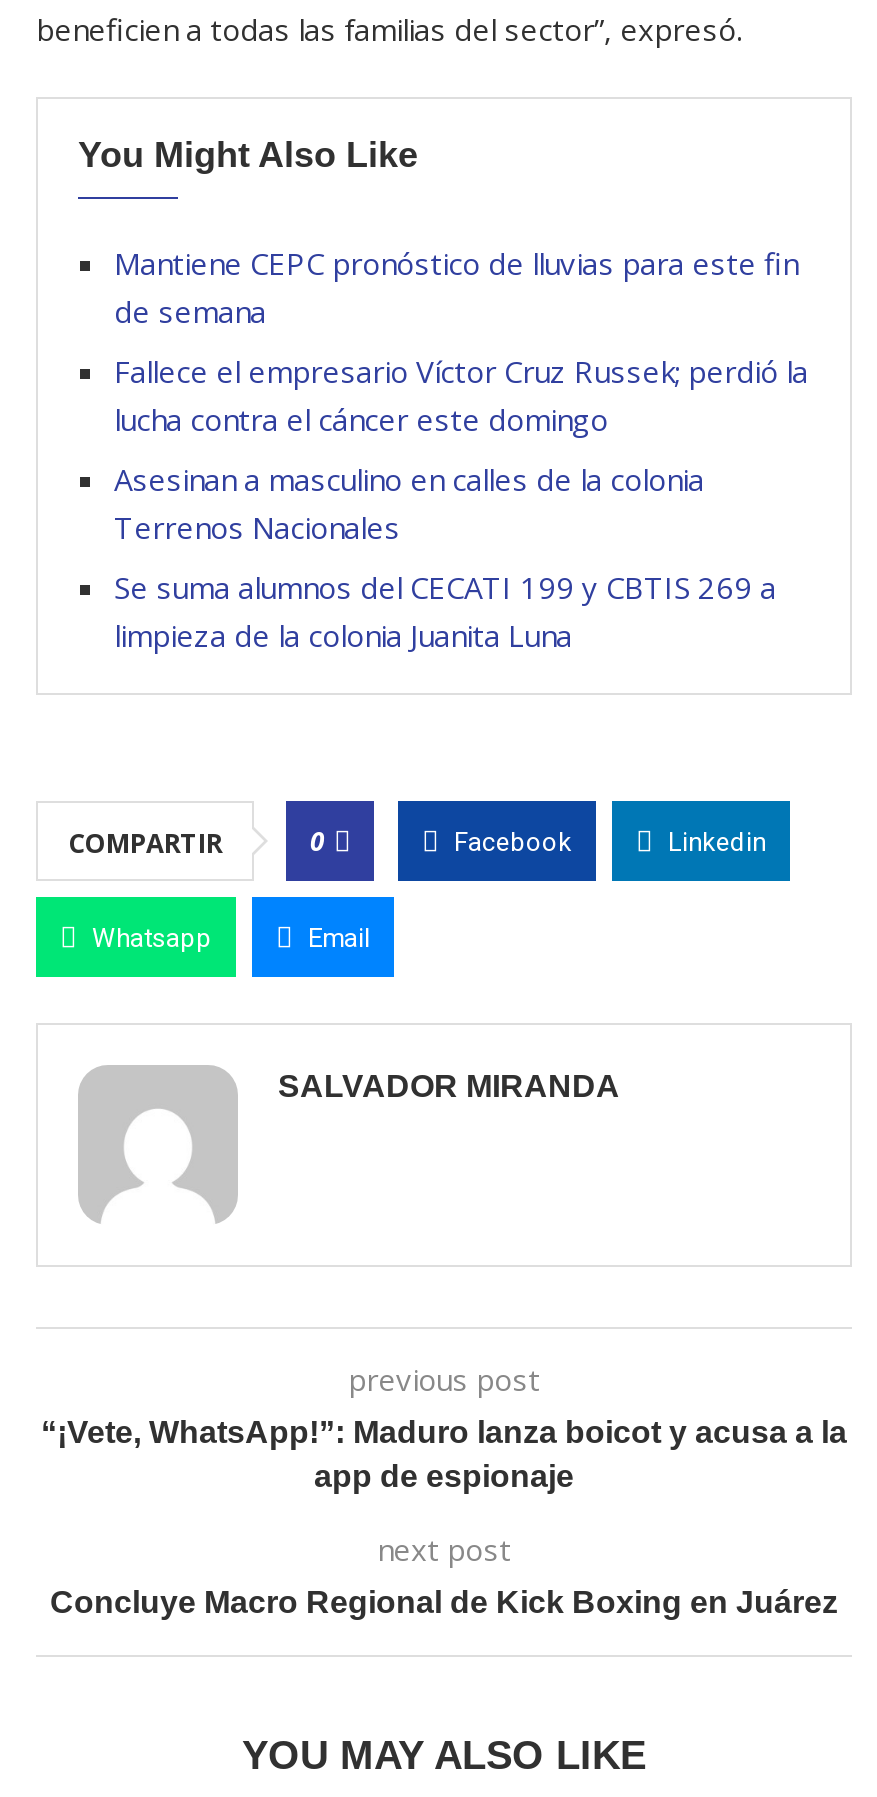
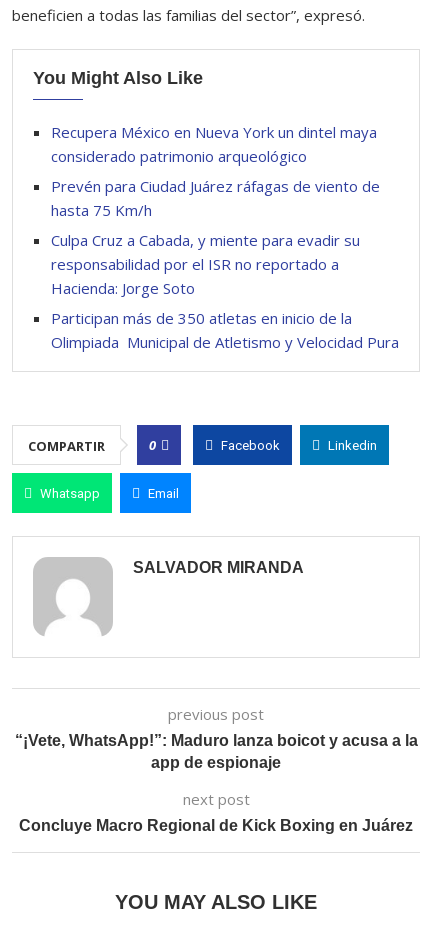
- Mantiene CEPC pronóstico de lluvias para este fin
- de semana
+ Recupera México en Nueva York un dintel maya
+ considerado patrimonio arqueológico

- Fallece el empresario Víctor Cruz Russek; perdió la
- lucha contra el cáncer este domingo
+ Prevén para Ciudad Juárez ráfagas de viento de
+ hasta 75 Km/h

- Asesinan a masculino en calles de la colonia
- Terrenos Nacionales
+ Culpa Cruz a Cabada, y miente para evadir su
+ responsabilidad por el ISR no reportado a
+ Hacienda: Jorge Soto

- Se suma alumnos del CECATI 199 y CBTIS 269 a
- limpieza de la colonia Juanita Luna
+ Participan más de 350 atletas en inicio de la
+ Olimpiada Municipal de Atletismo y Velocidad Pura
